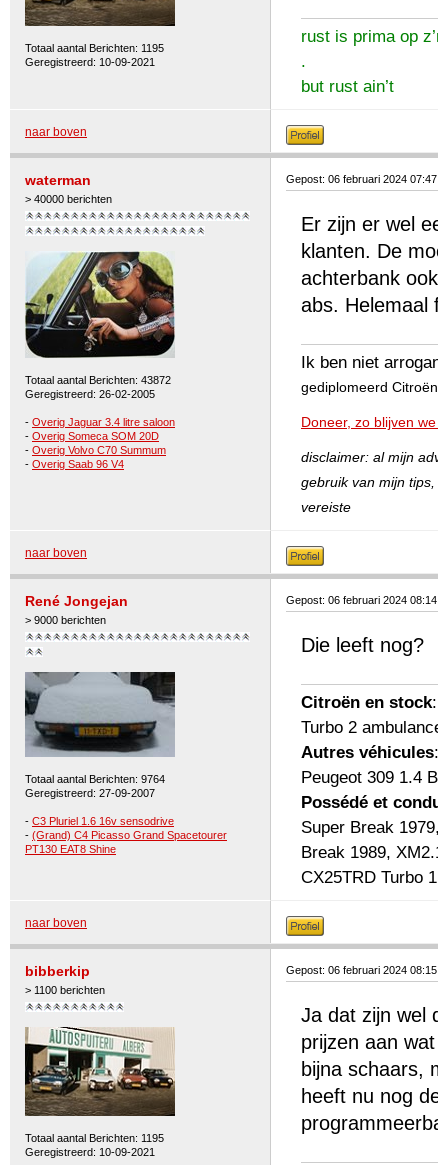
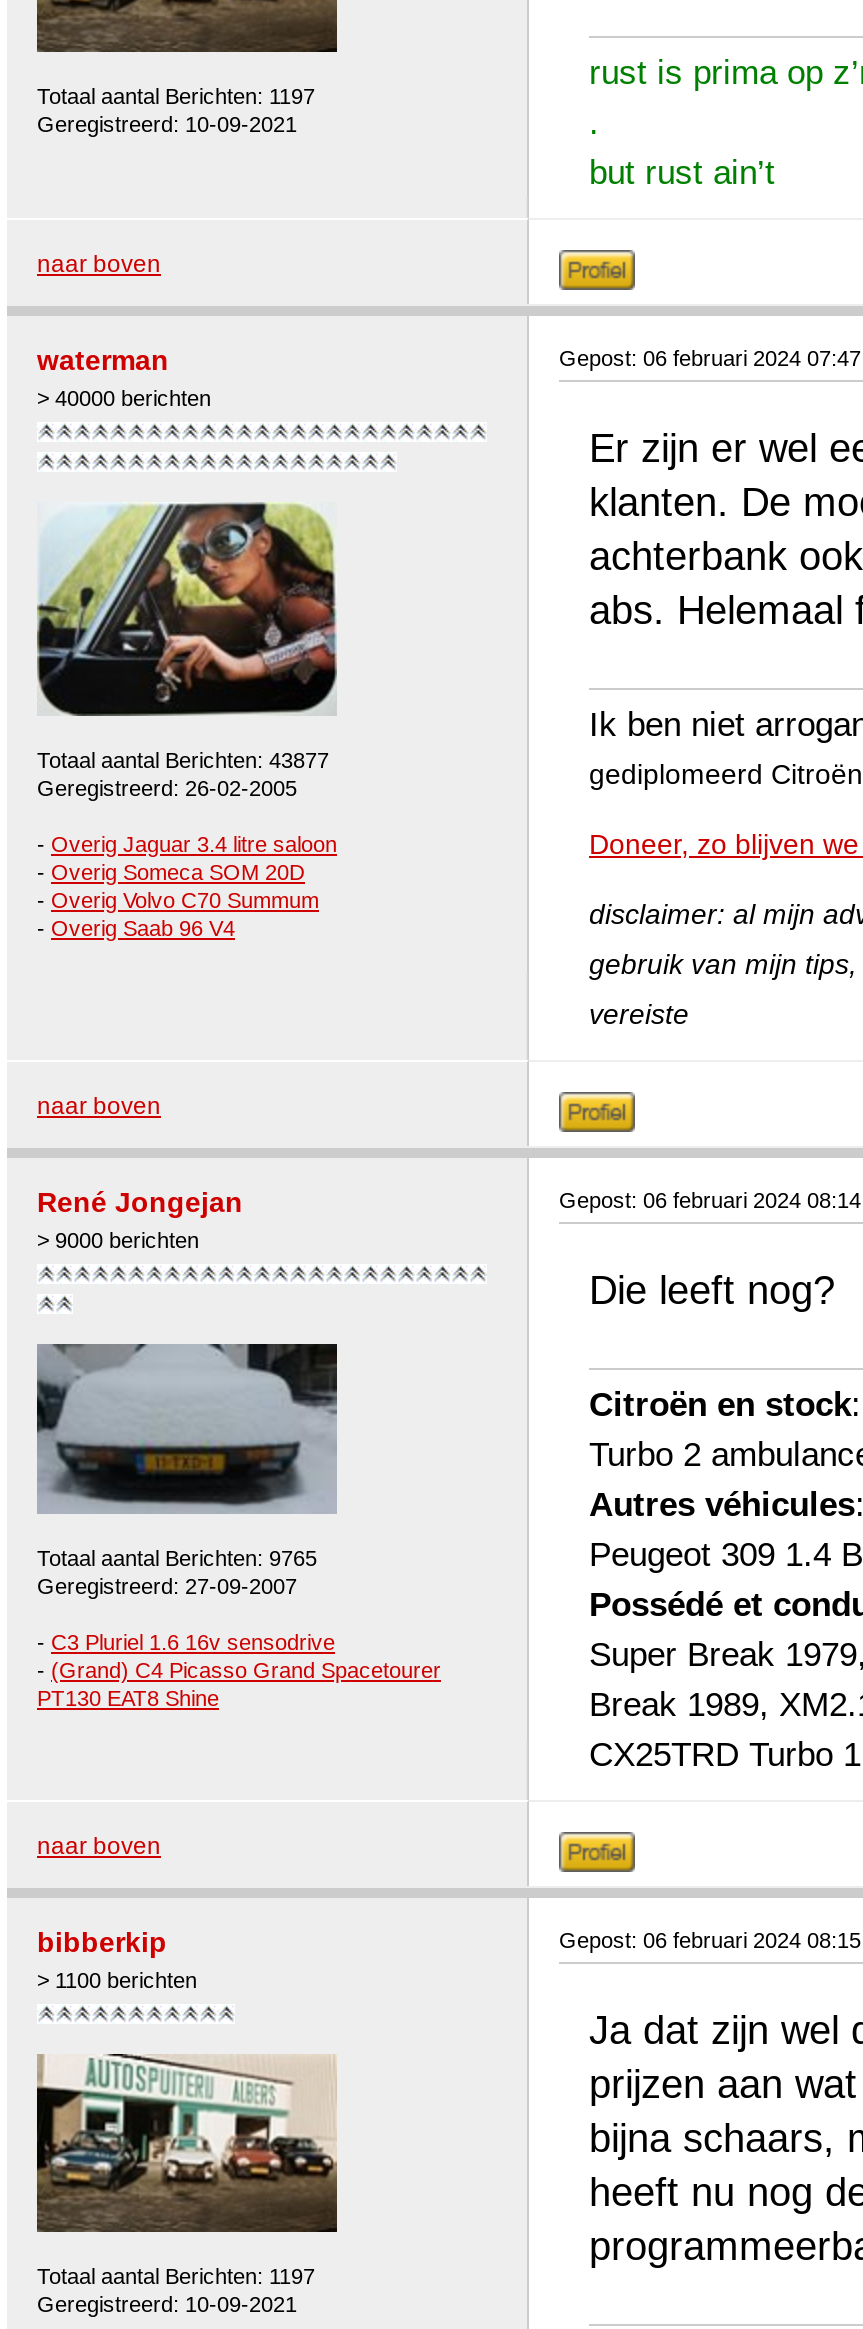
- Totaal aantal Berichten: 1195
+ Totaal aantal Berichten: 1197

- Totaal aantal Berichten: 43872
+ Totaal aantal Berichten: 43877

- Totaal aantal Berichten: 9764
+ Totaal aantal Berichten: 9765

- Totaal aantal Berichten: 1195
+ Totaal aantal Berichten: 1197
